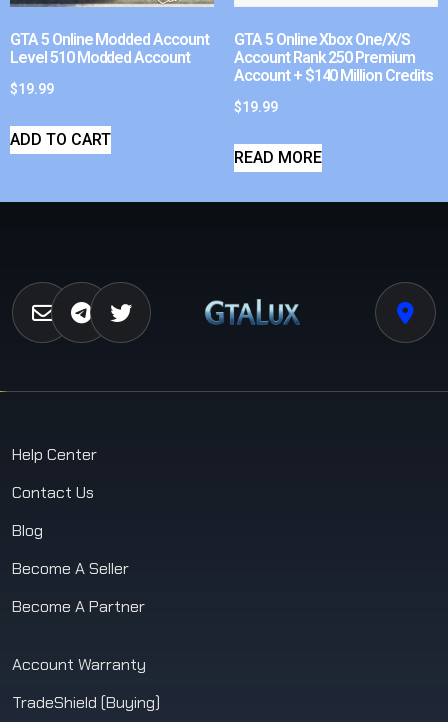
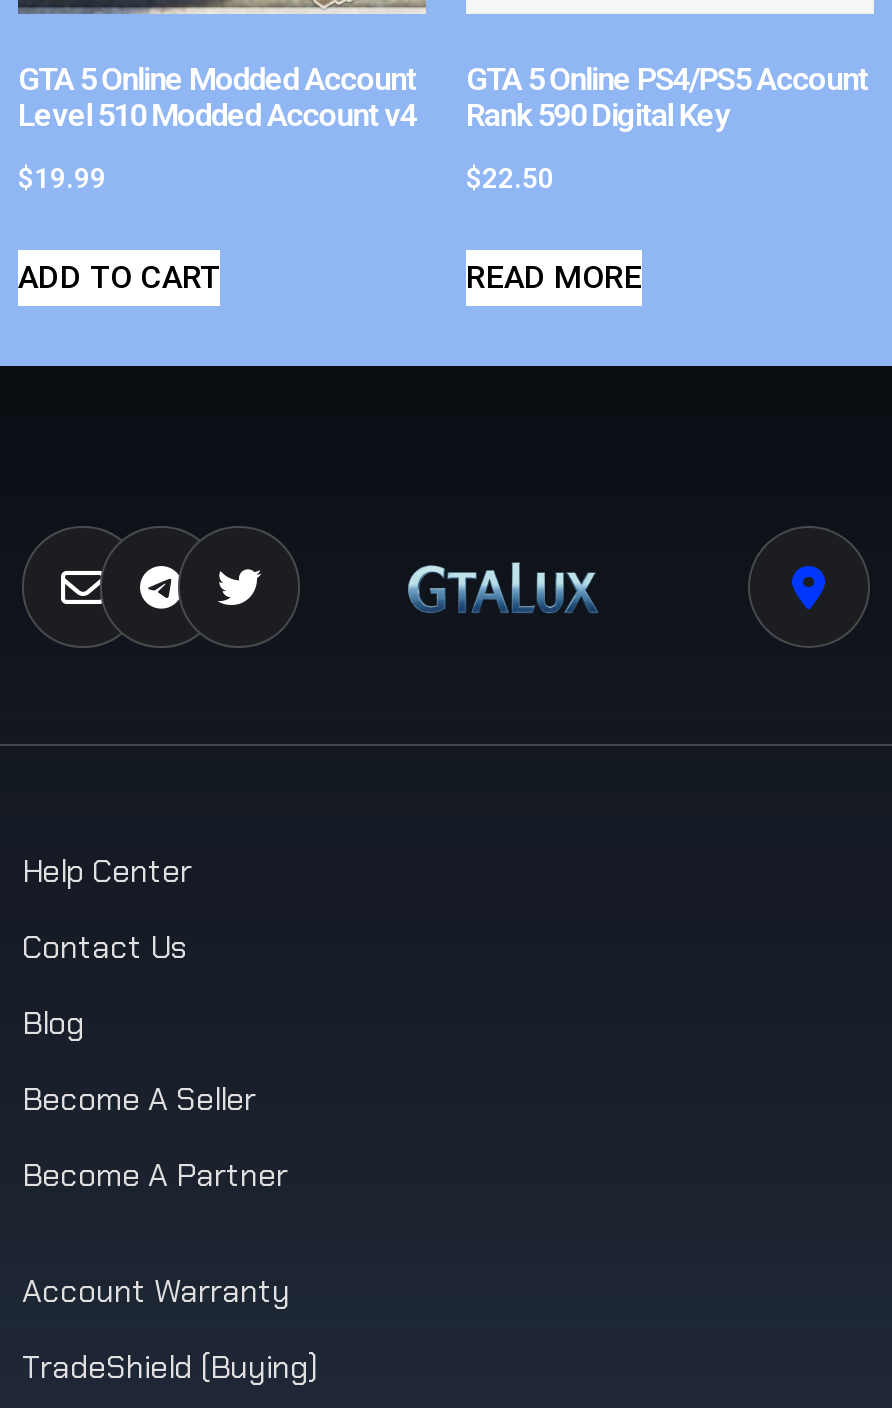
- GTA 5 Online Xbox One/X/S
- Account Rank 250 Premium
- Account + $140 Million Credits
+ GTA 5 Online PS4/PS5 Account
+ Rank 590 Digital Key

- Level 510 Modded Account
+ Level 510 Modded Account v4

- $19.99
+ $22.50
